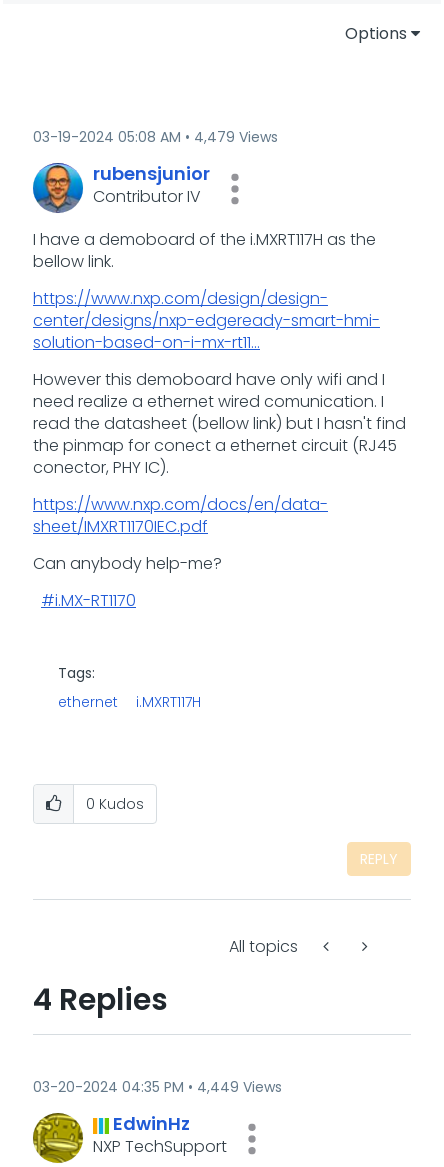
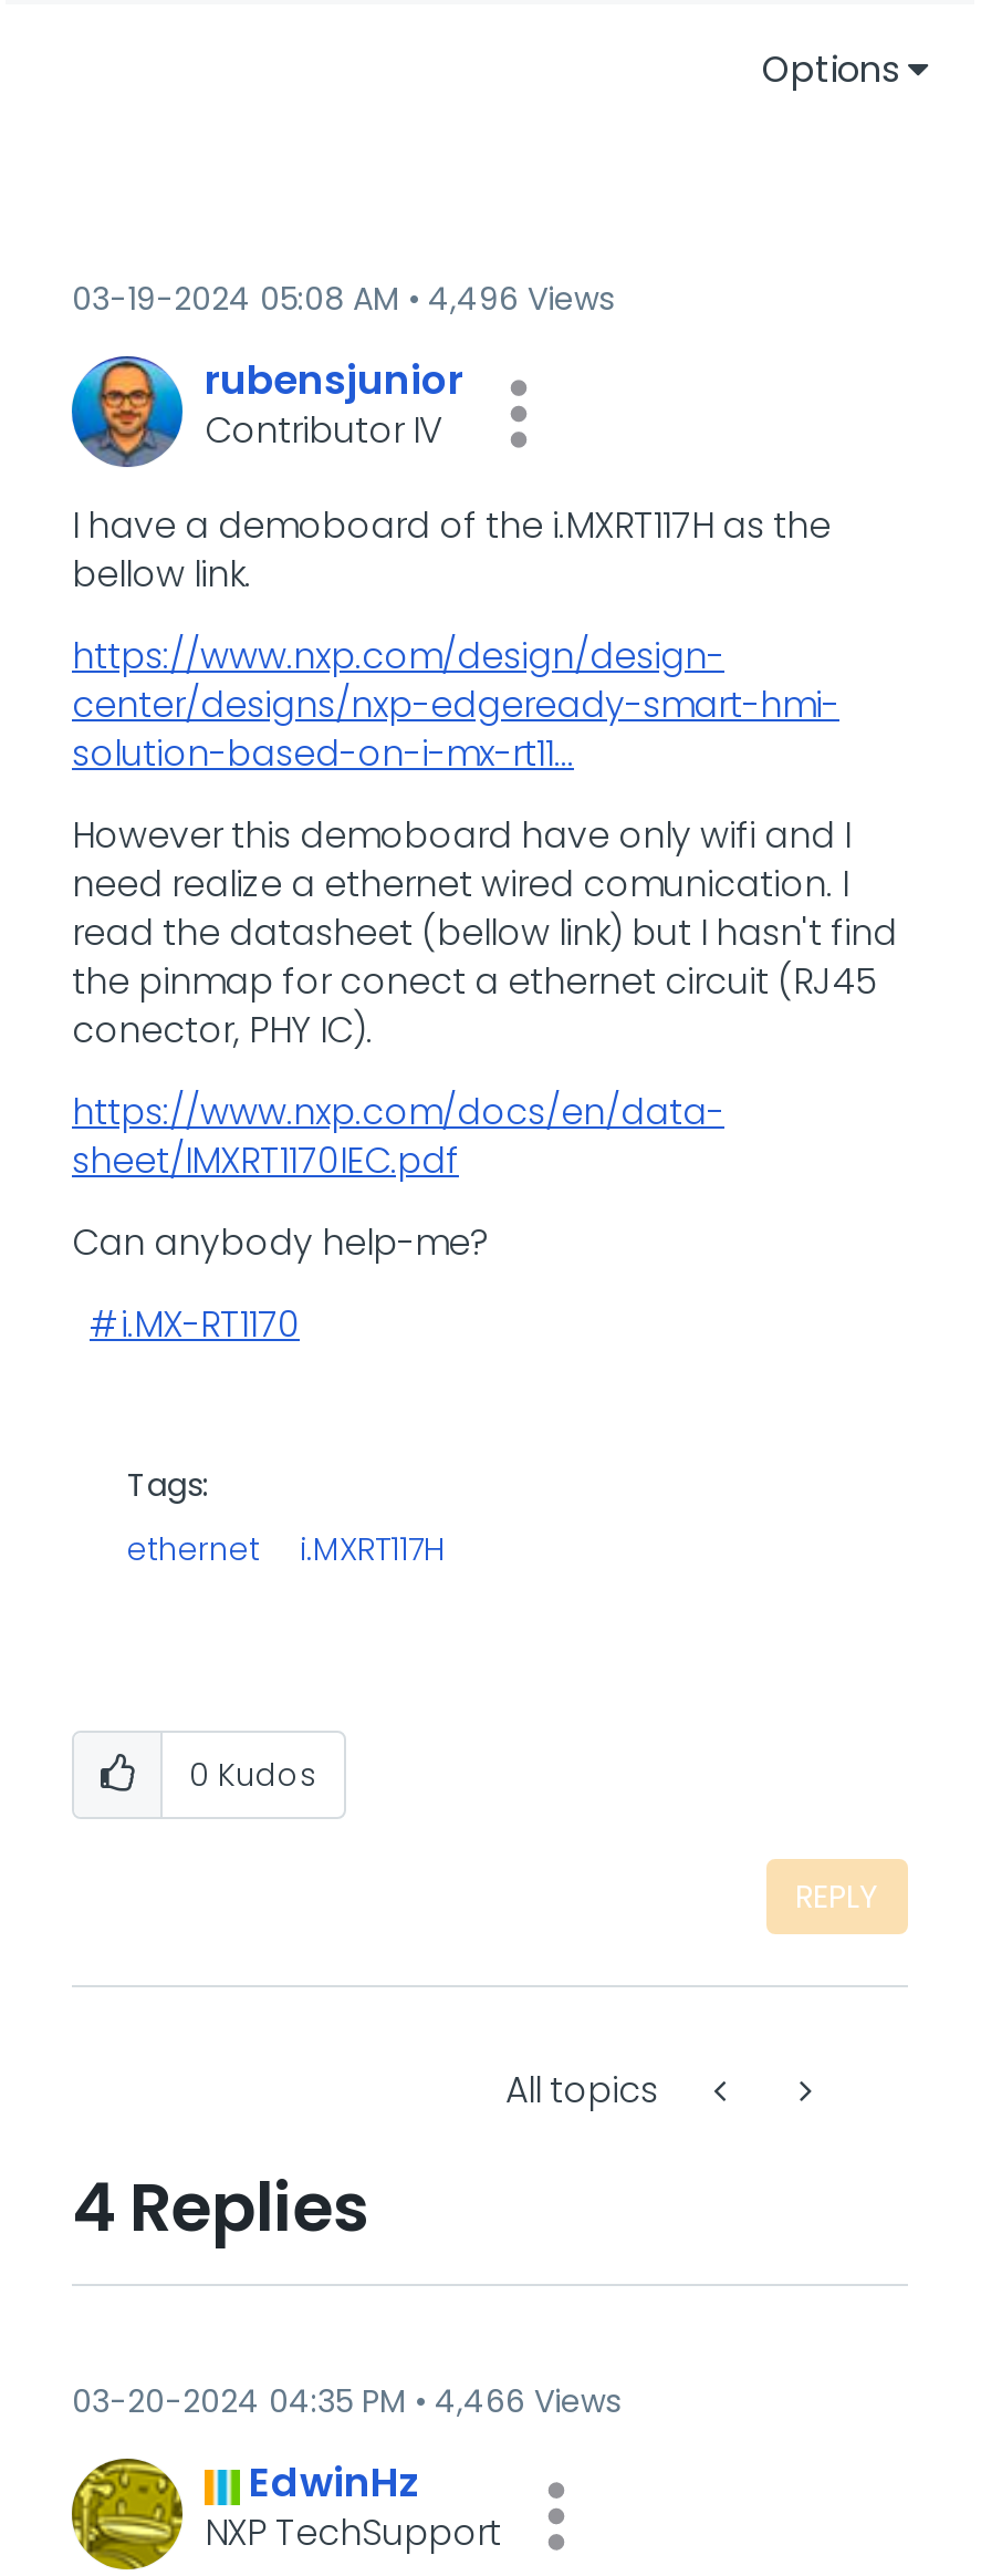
- 03-19-2024 05:08 AM 4,479 Views
+ 03-19-2024 05:08 AM 4,496 Views

- 03-20-2024 04:35 PM 4,449 Views
+ 03-20-2024 04:35 PM 4,466 Views
